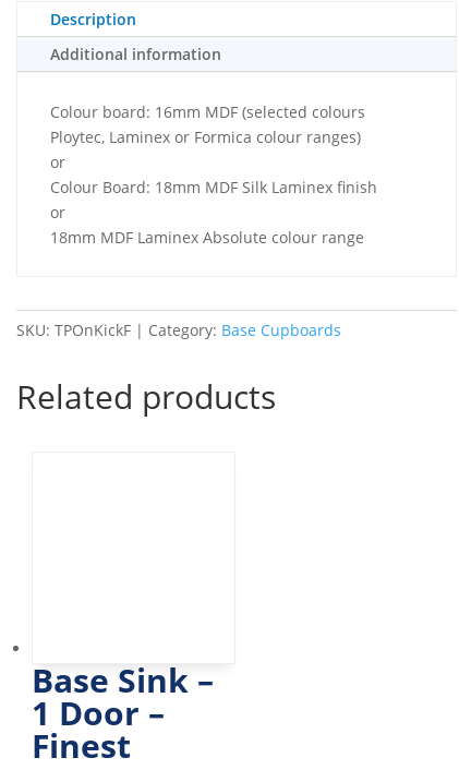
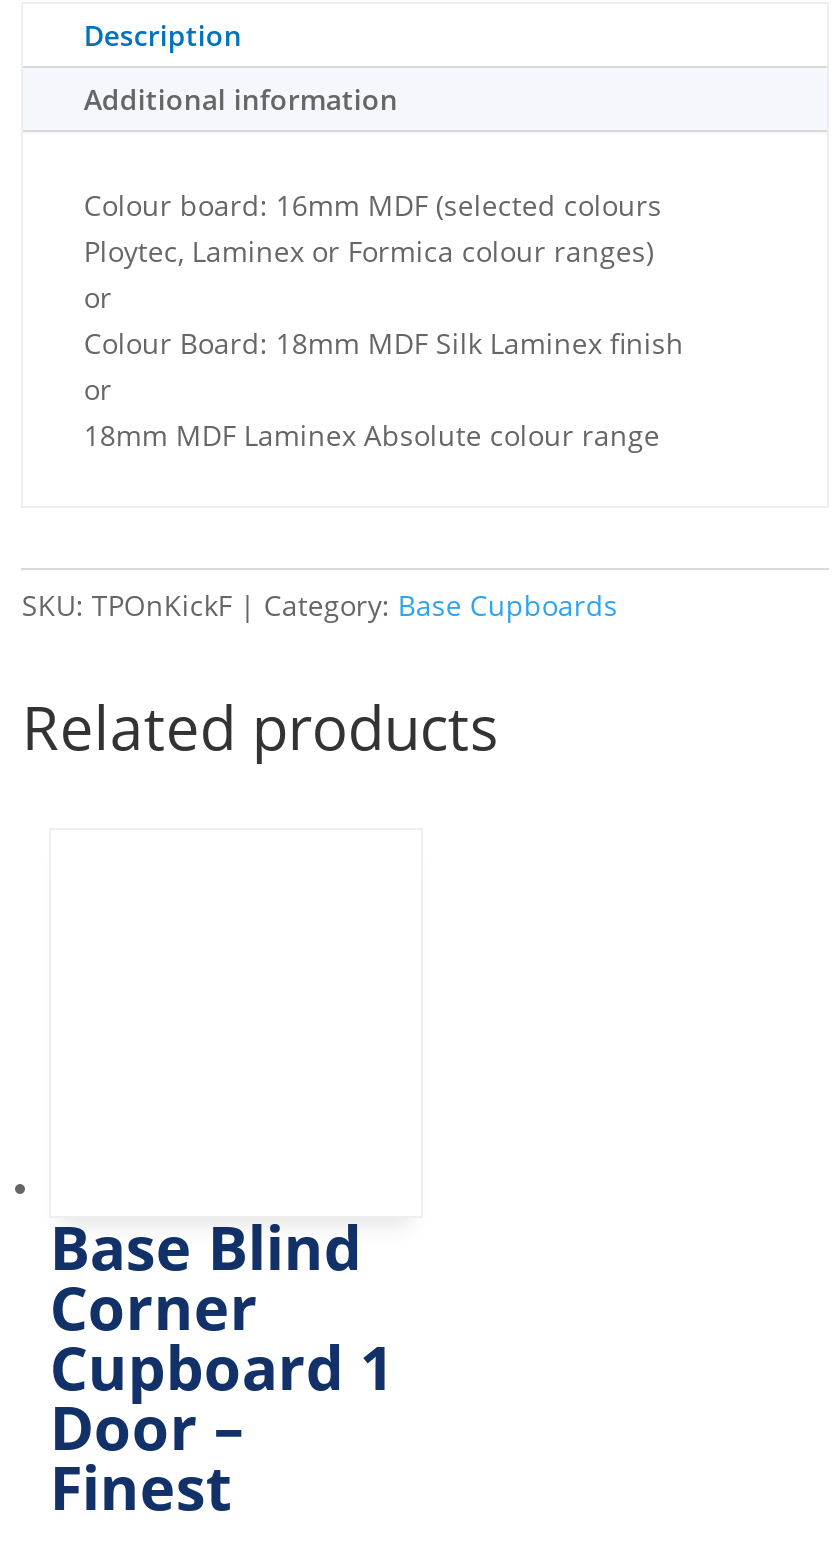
- Base Sink –
- 1 Door –
+ Base Blind
+ Corner
+ Cupboard 1
+ Door –
